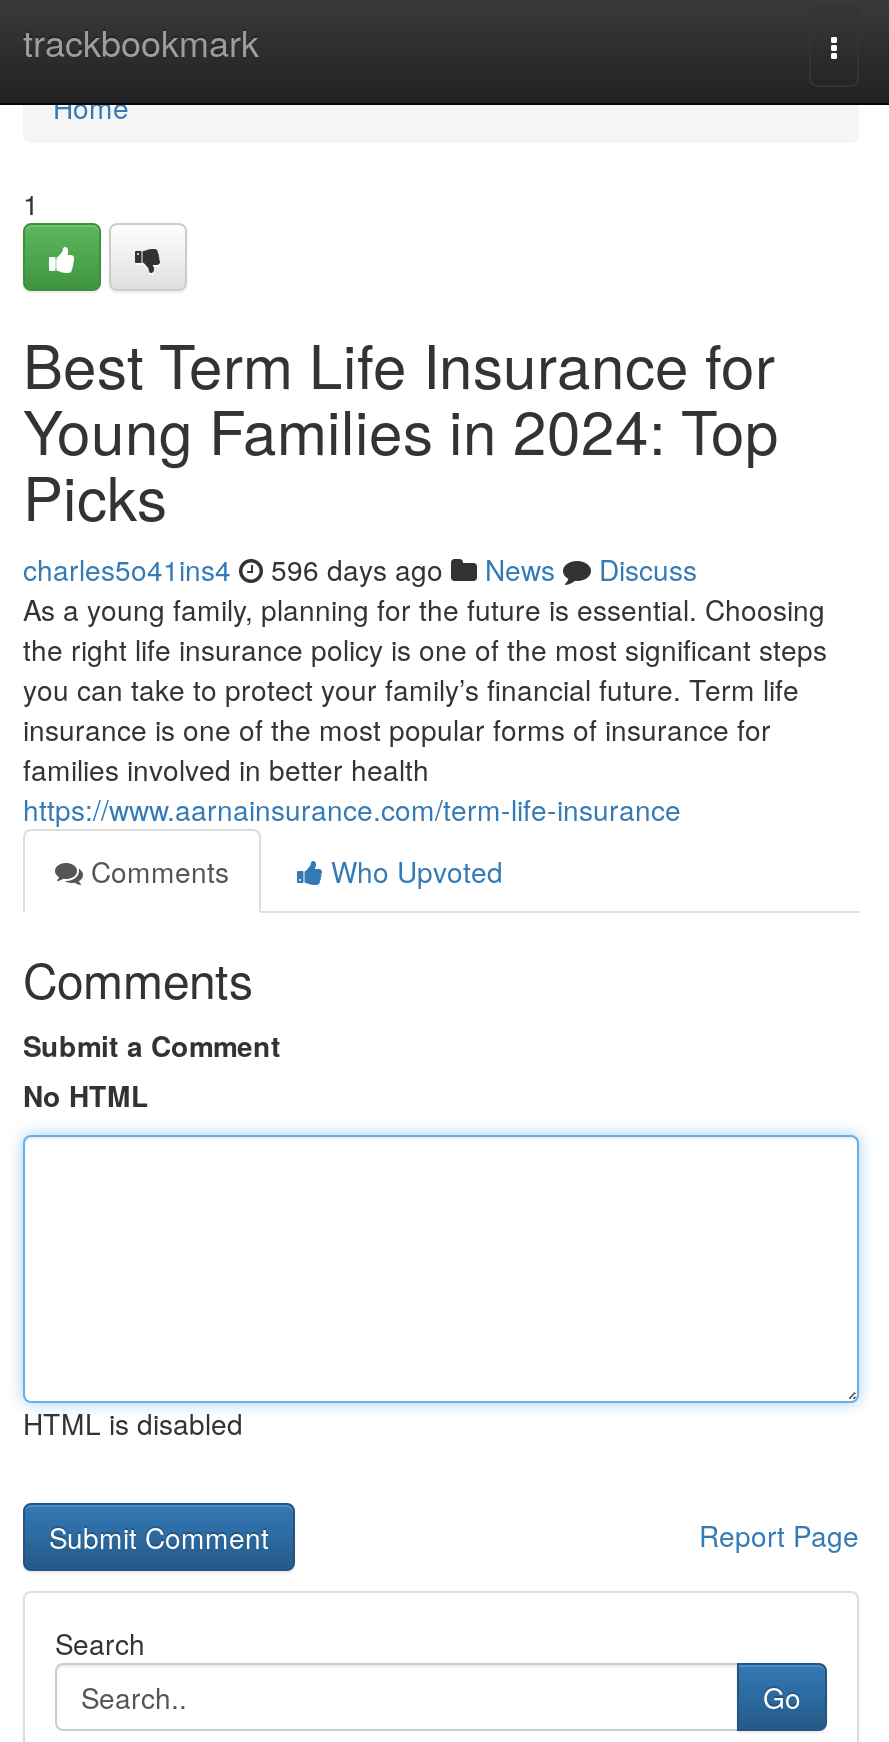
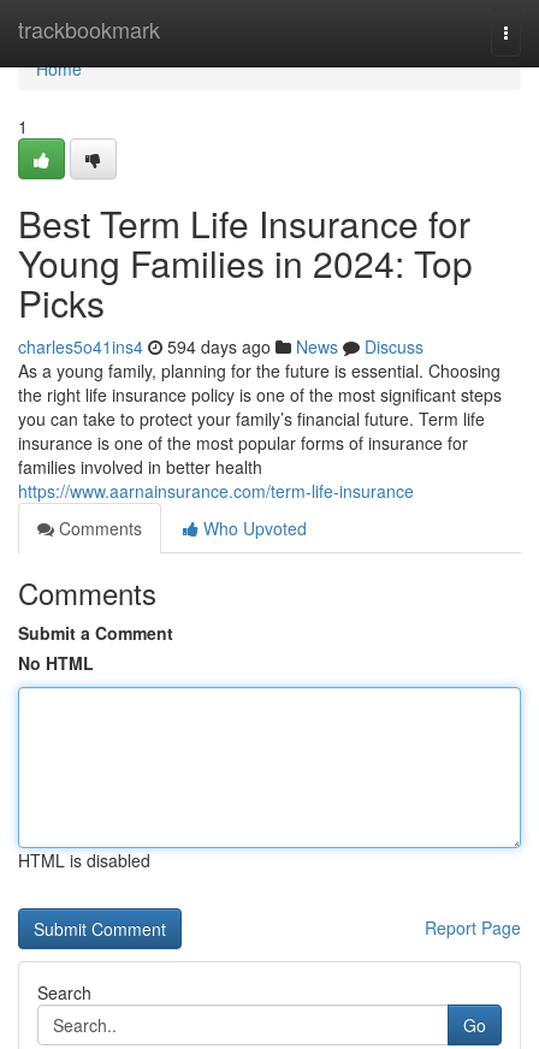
- charles5o41ins4 596 days ago News Discuss
+ charles5o41ins4 594 days ago News Discuss
